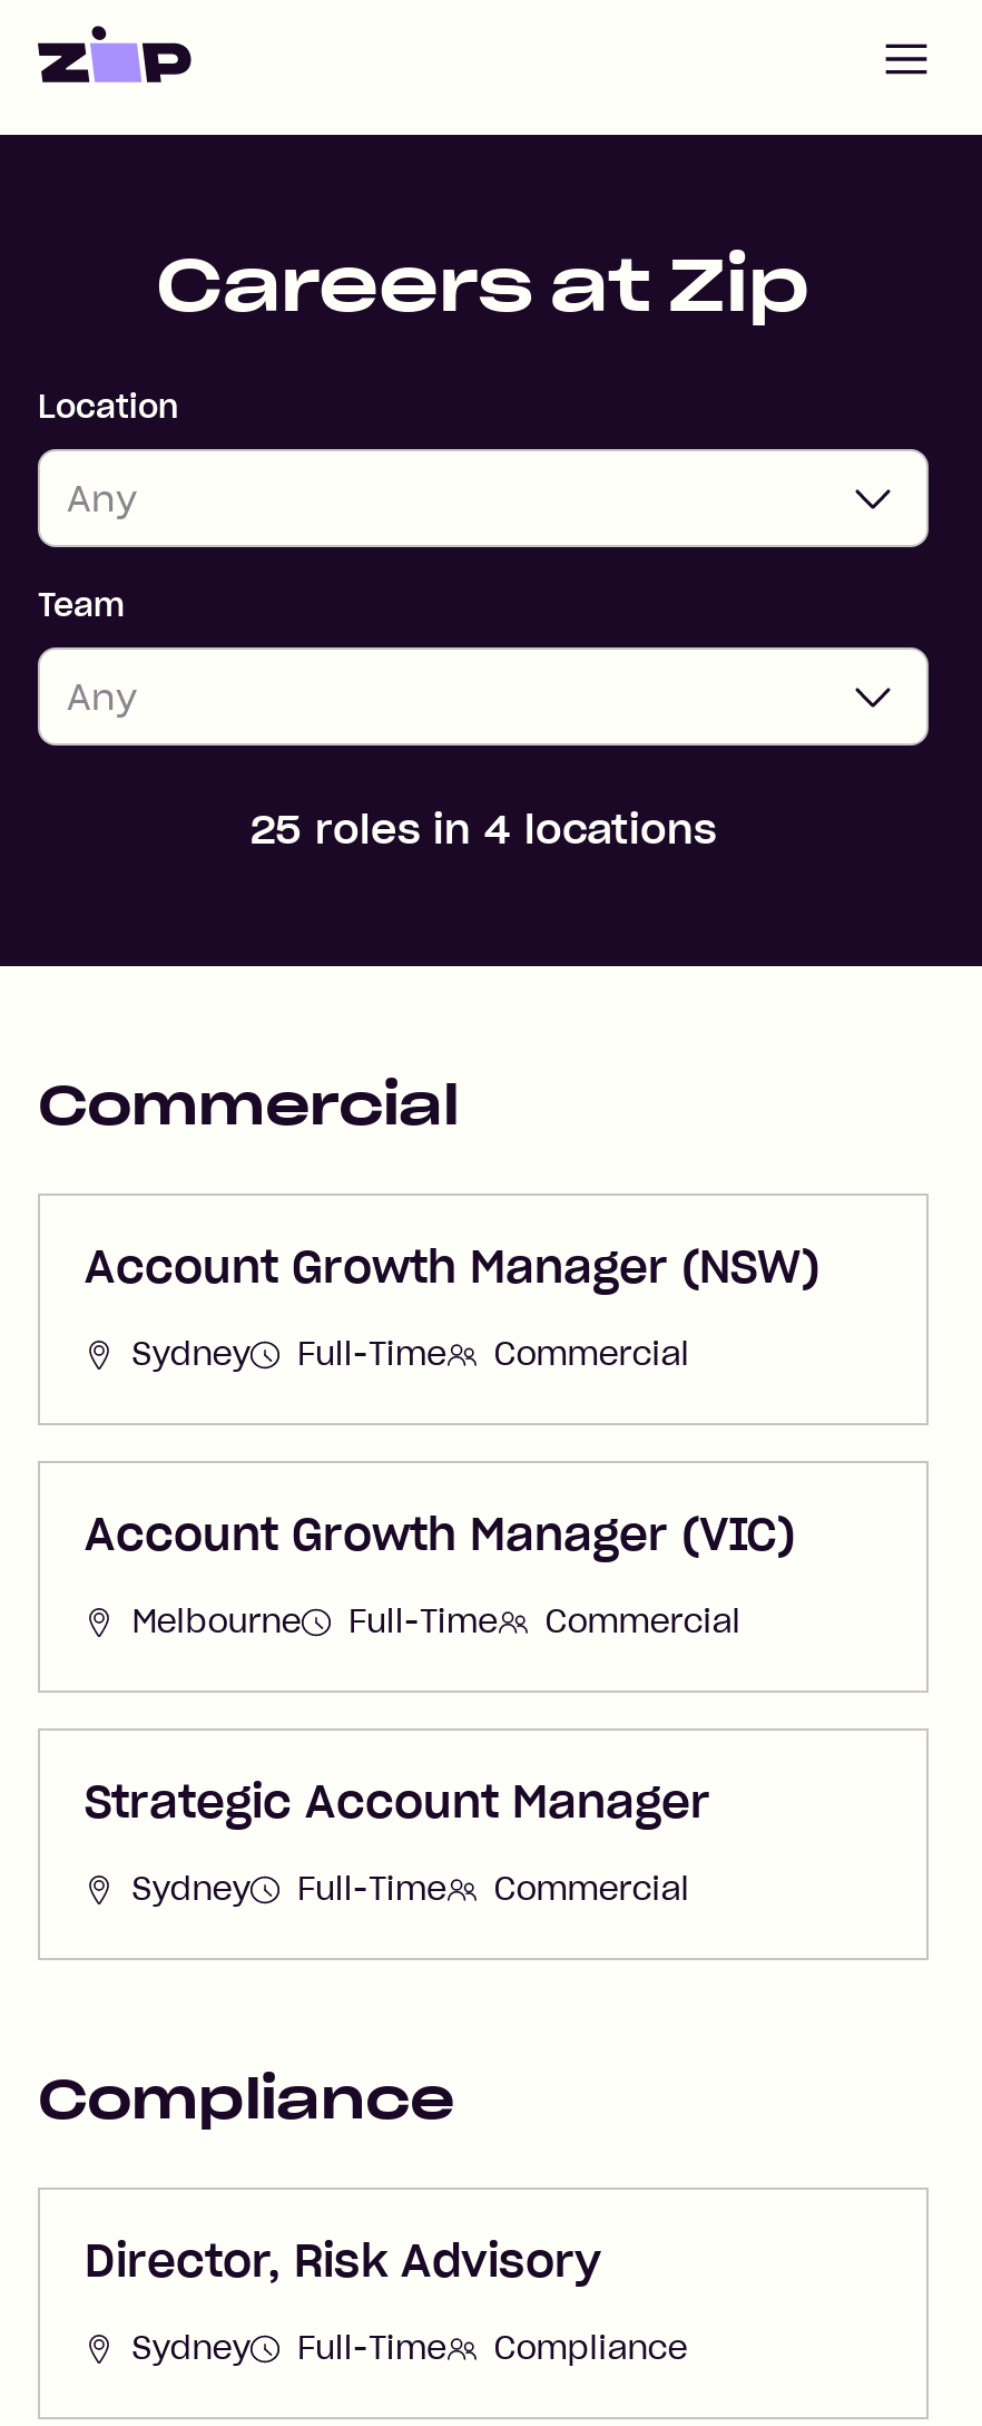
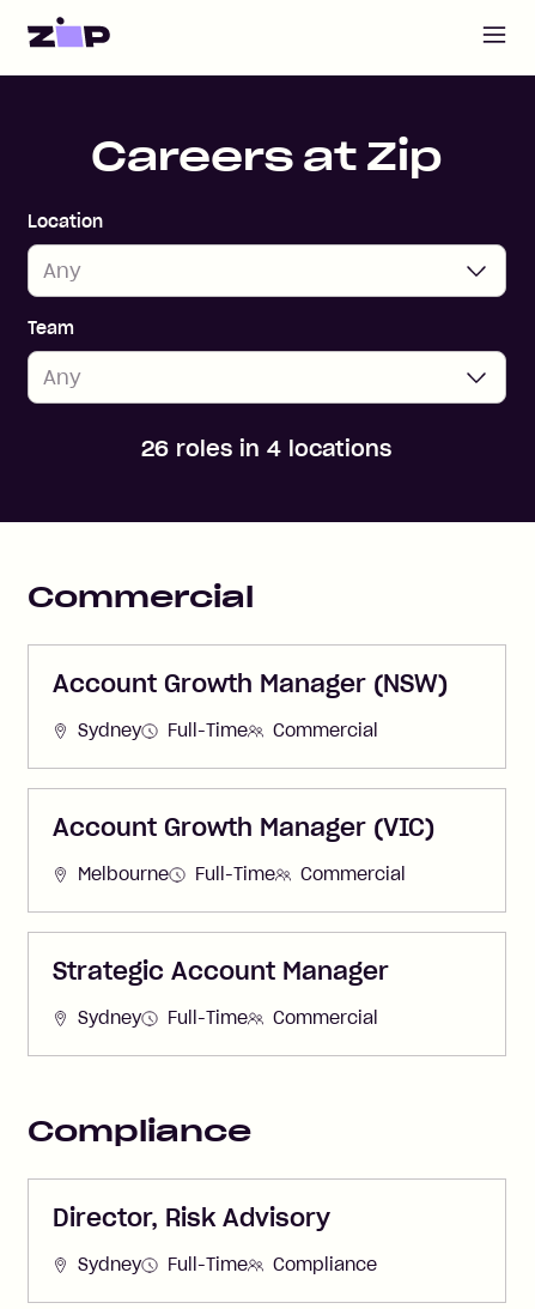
- 25 roles in 4 locations
+ 26 roles in 4 locations
